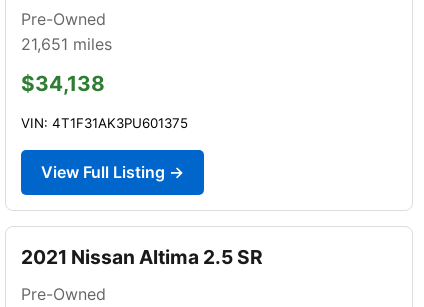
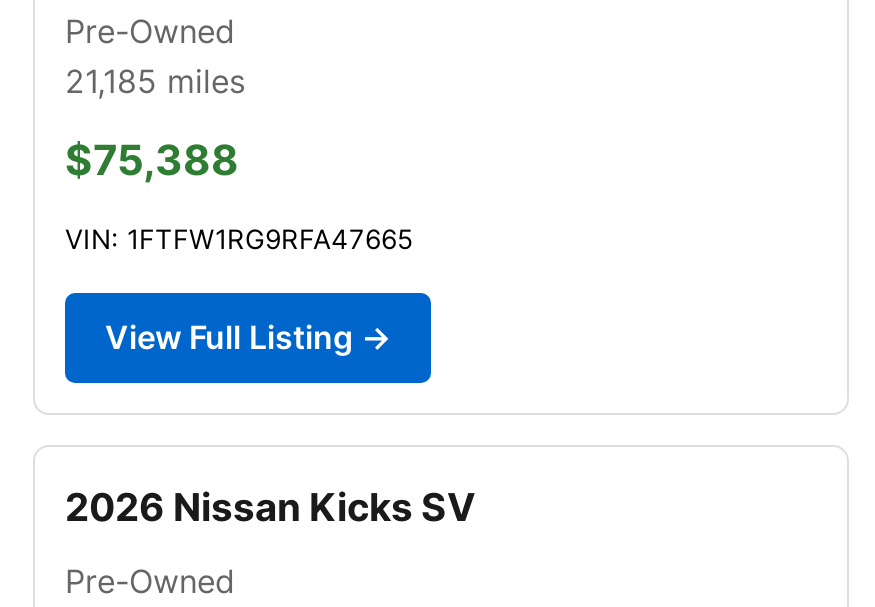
- 21,651 miles
+ 21,185 miles

- $34,138
+ $75,388

- VIN: 4T1F31AK3PU601375
+ VIN: 1FTFW1RG9RFA47665

- 2021 Nissan Altima 2.5 SR
+ 2026 Nissan Kicks SV
